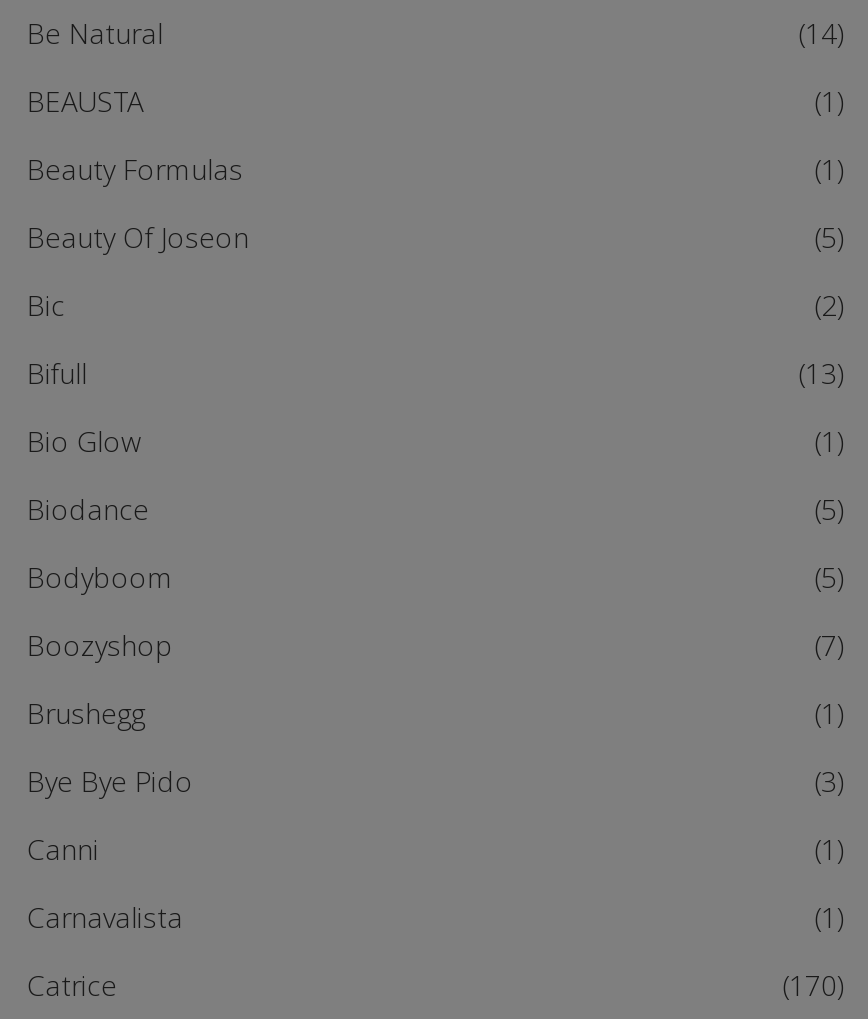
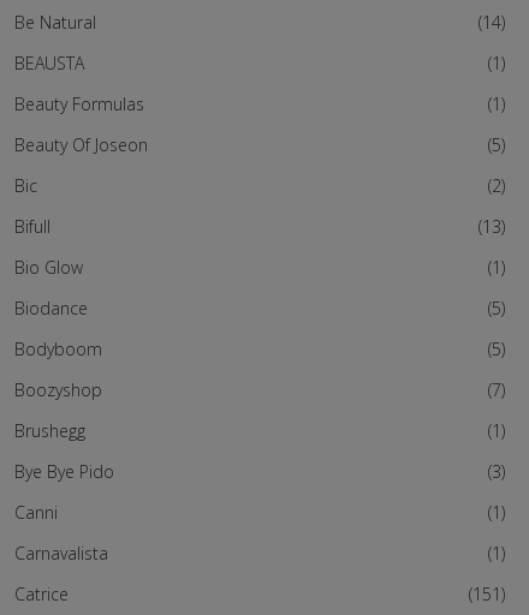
- (170)
+ (151)
